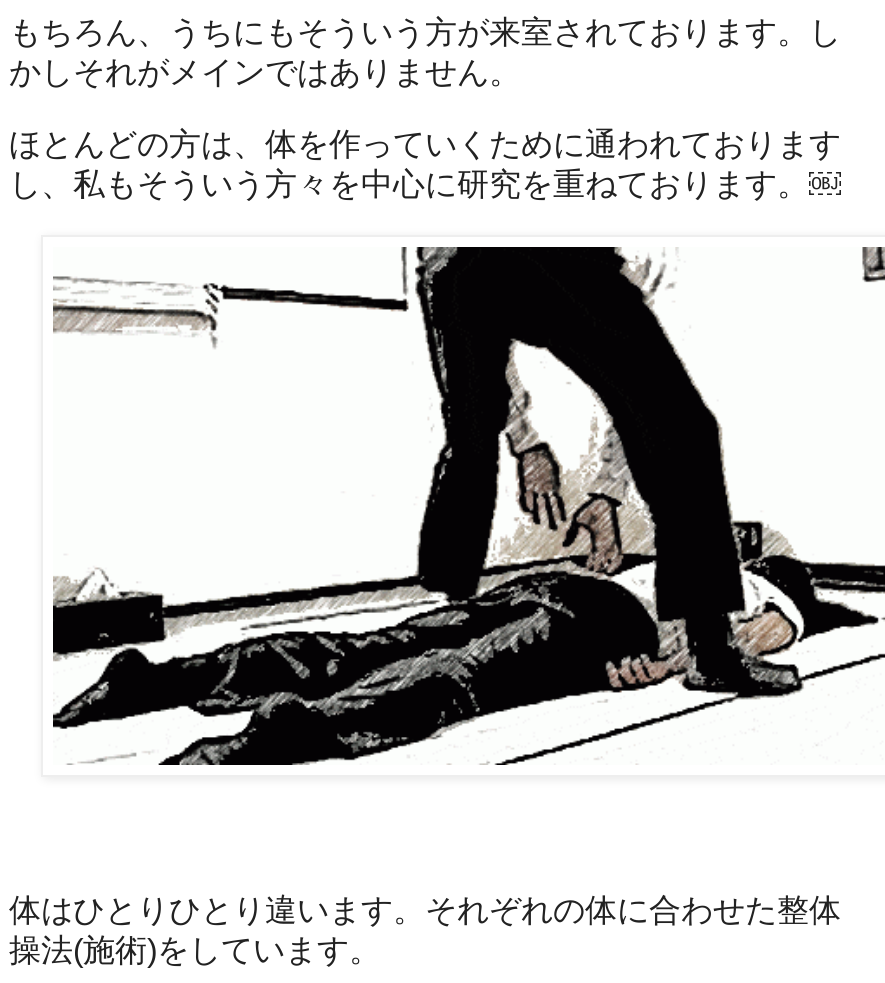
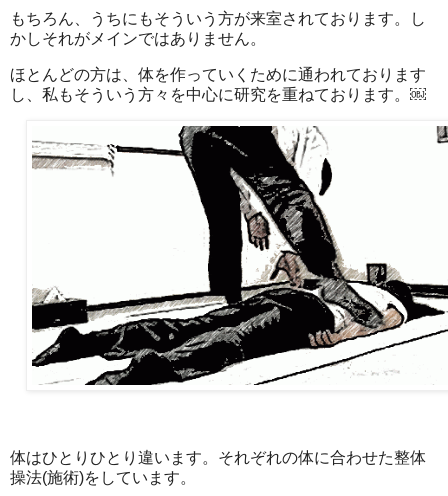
- [image]
+ [image]
